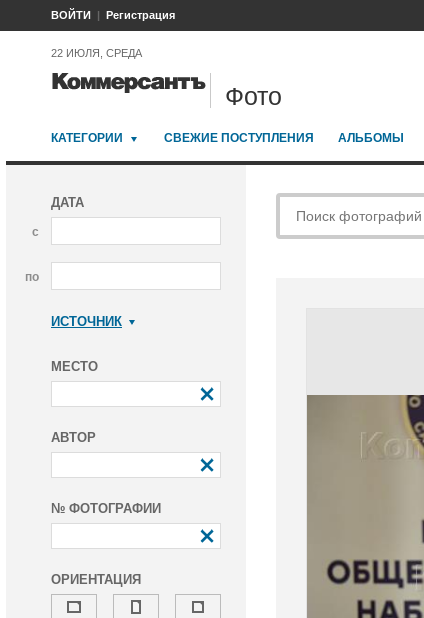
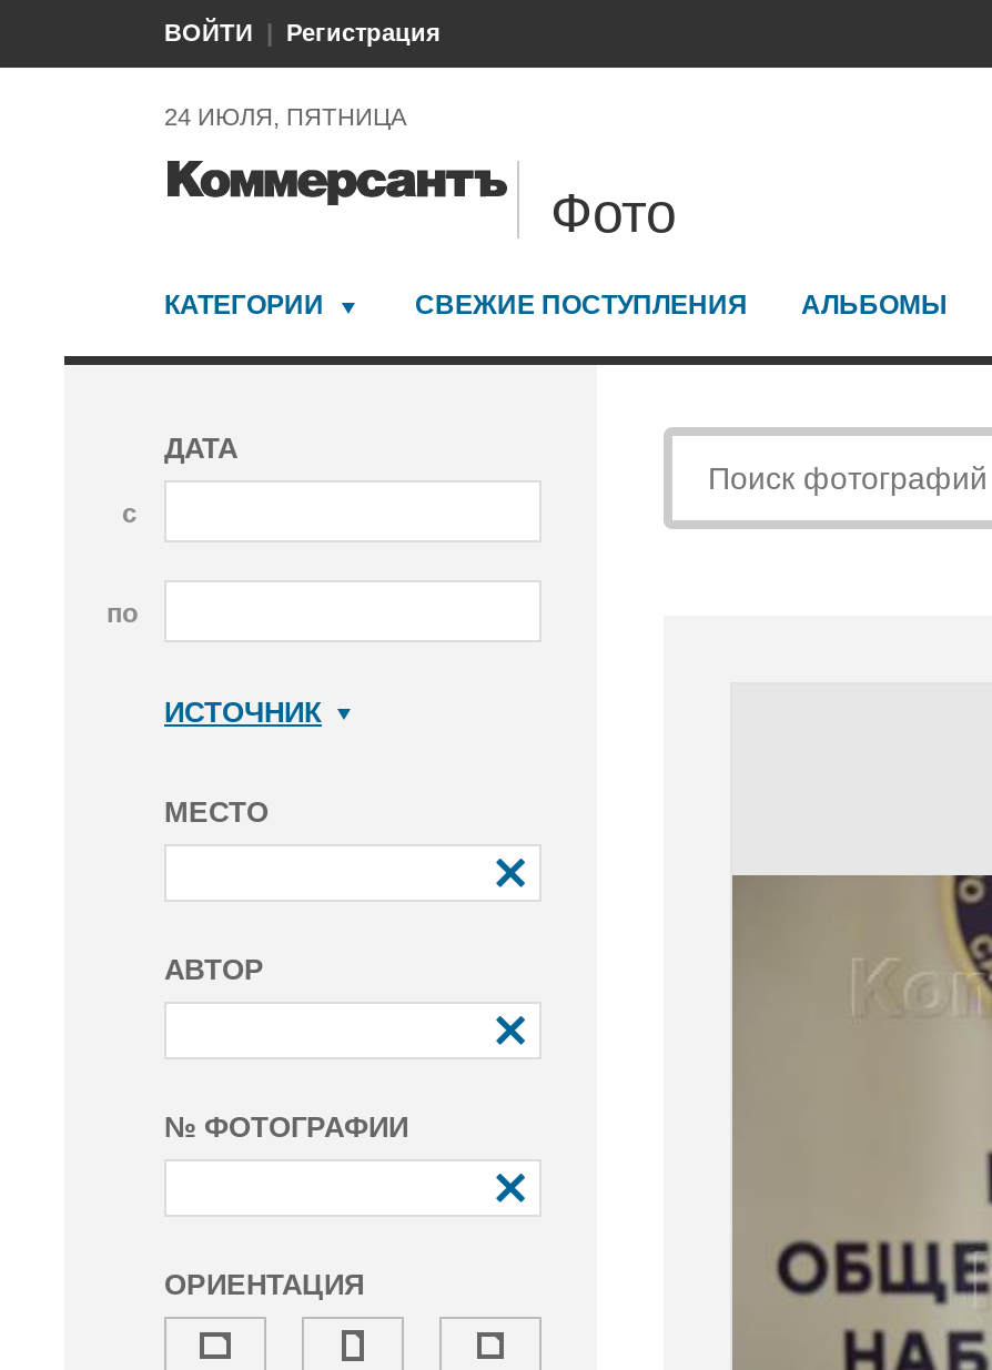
- 22 ИЮЛЯ, СРЕДА
+ 24 ИЮЛЯ, ПЯТНИЦА
